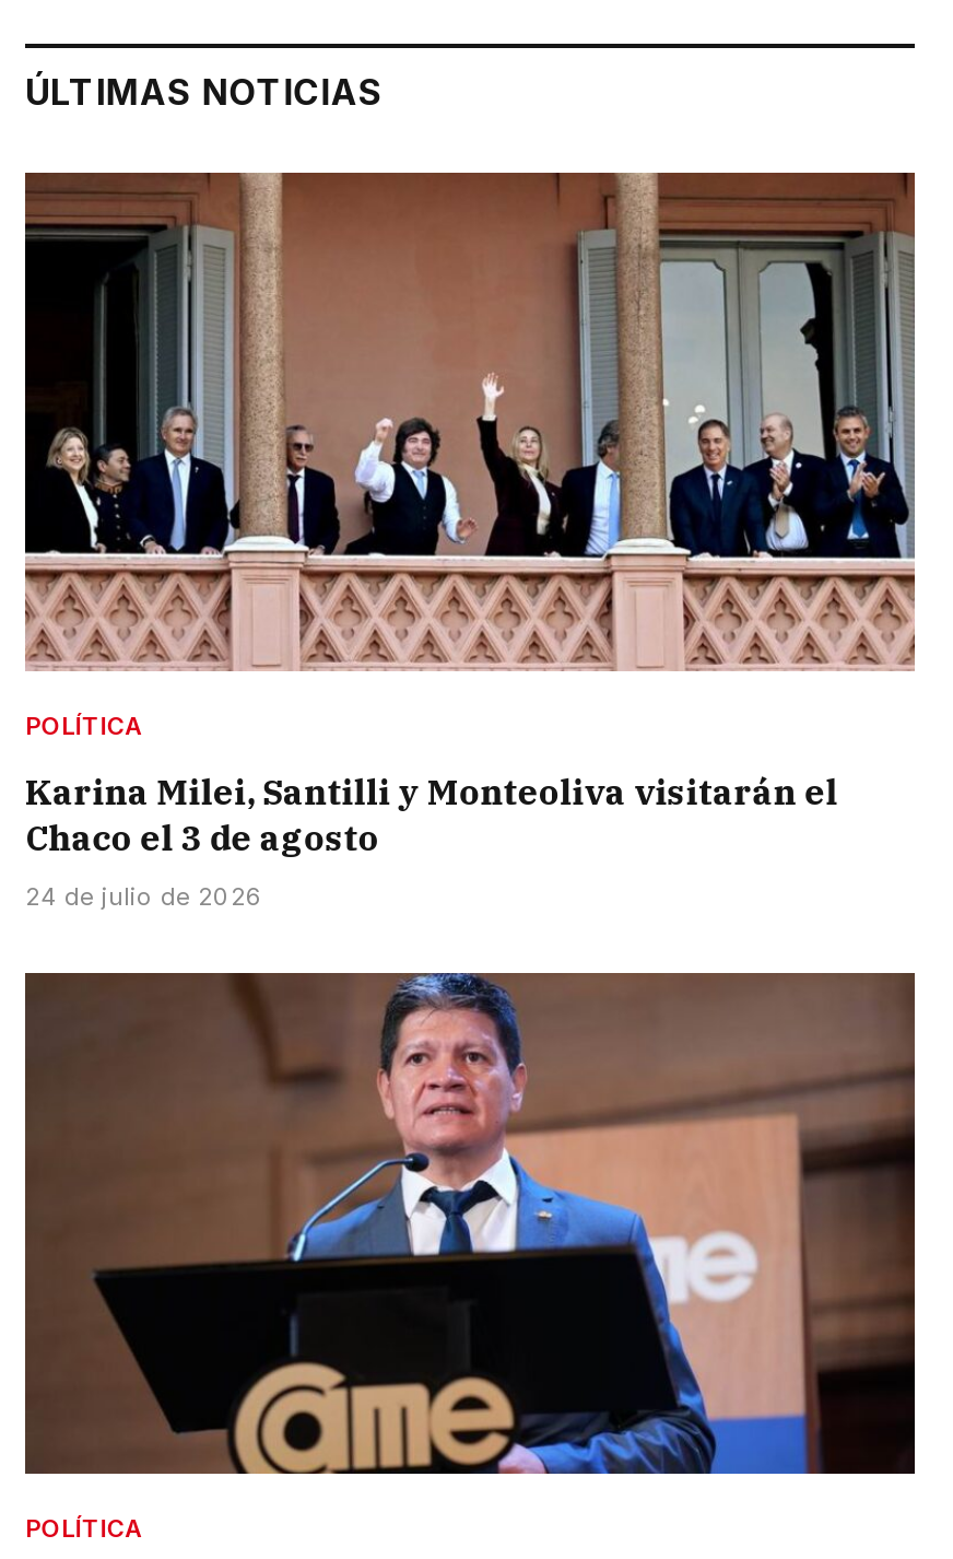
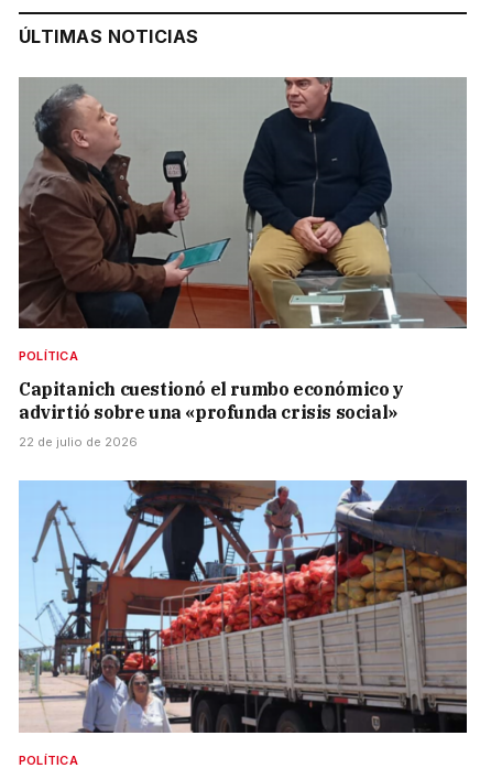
- [image]
+ [image]

- Karina Milei, Santilli y Monteoliva visitarán el
- Chaco el 3 de agosto
+ Capitanich cuestionó el rumbo económico y
+ advirtió sobre una «profunda crisis social»

- 24 de julio de 2026
+ 22 de julio de 2026

- [image]
+ [image]
